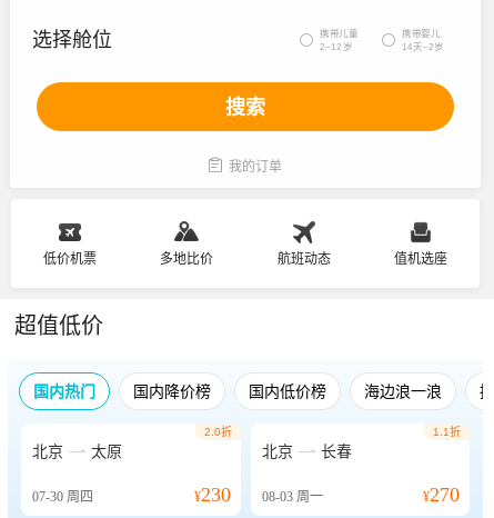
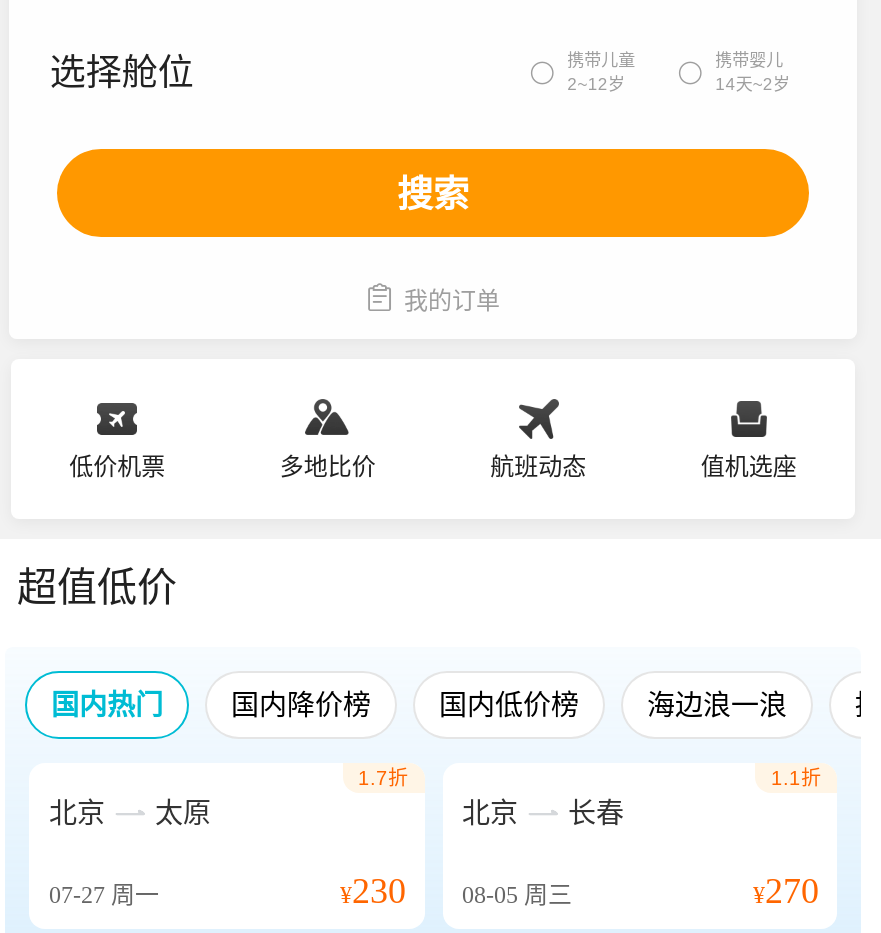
- 2.0折
+ 1.7折

- 07-30周四
+ 07-27周一

- ¥230 08-03周一
+ ¥230 08-05周三
